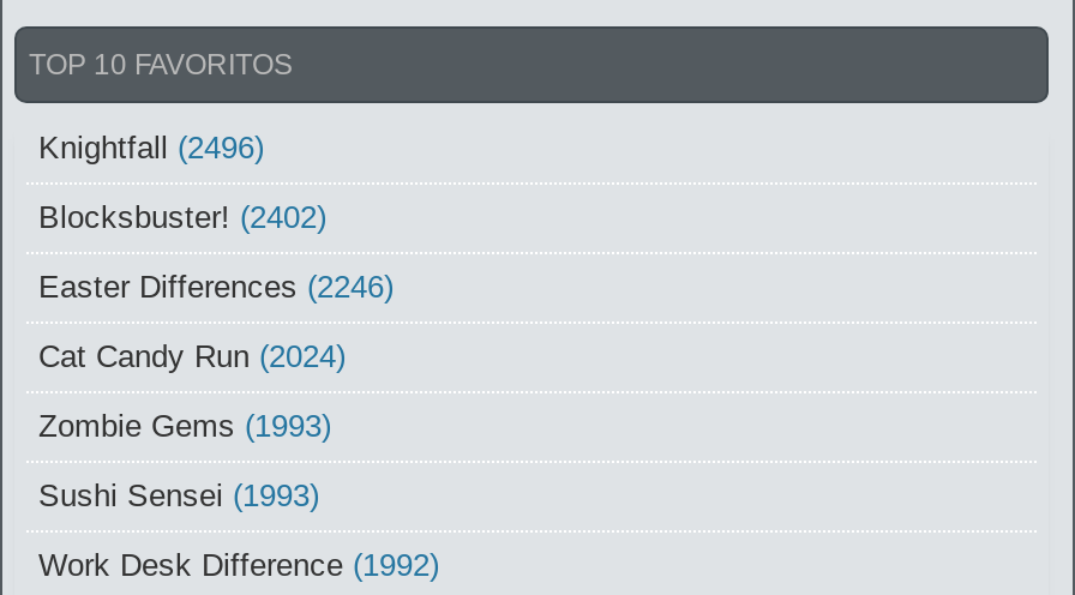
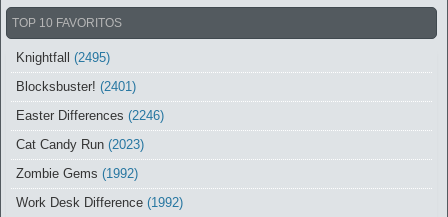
- Knightfall (2496)
+ Knightfall (2495)

- Blocksbuster! (2402)
+ Blocksbuster! (2401)

- Cat Candy Run (2024)
- Zombie Gems (1993)
- Sushi Sensei (1993)
+ Cat Candy Run (2023)
+ Zombie Gems (1992)
